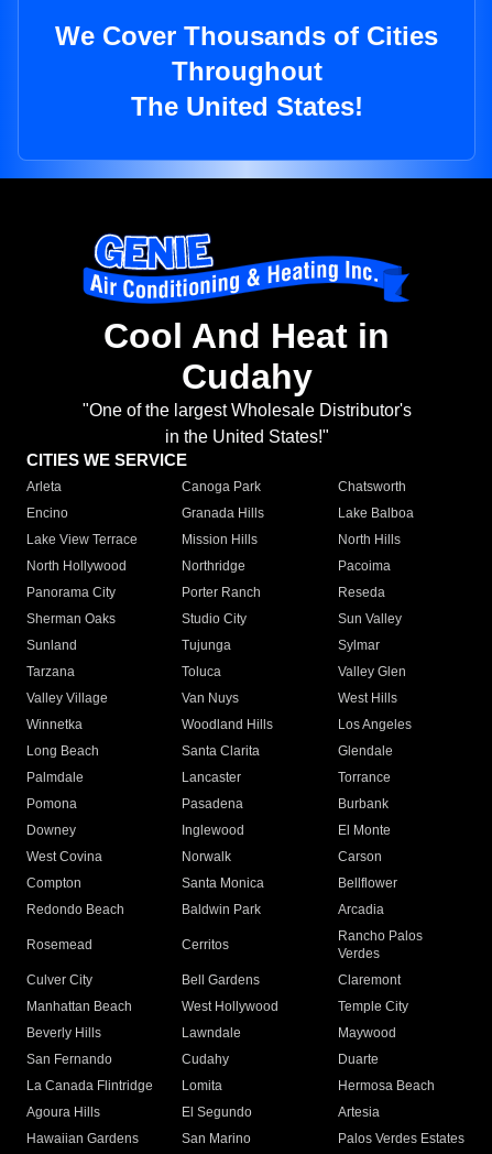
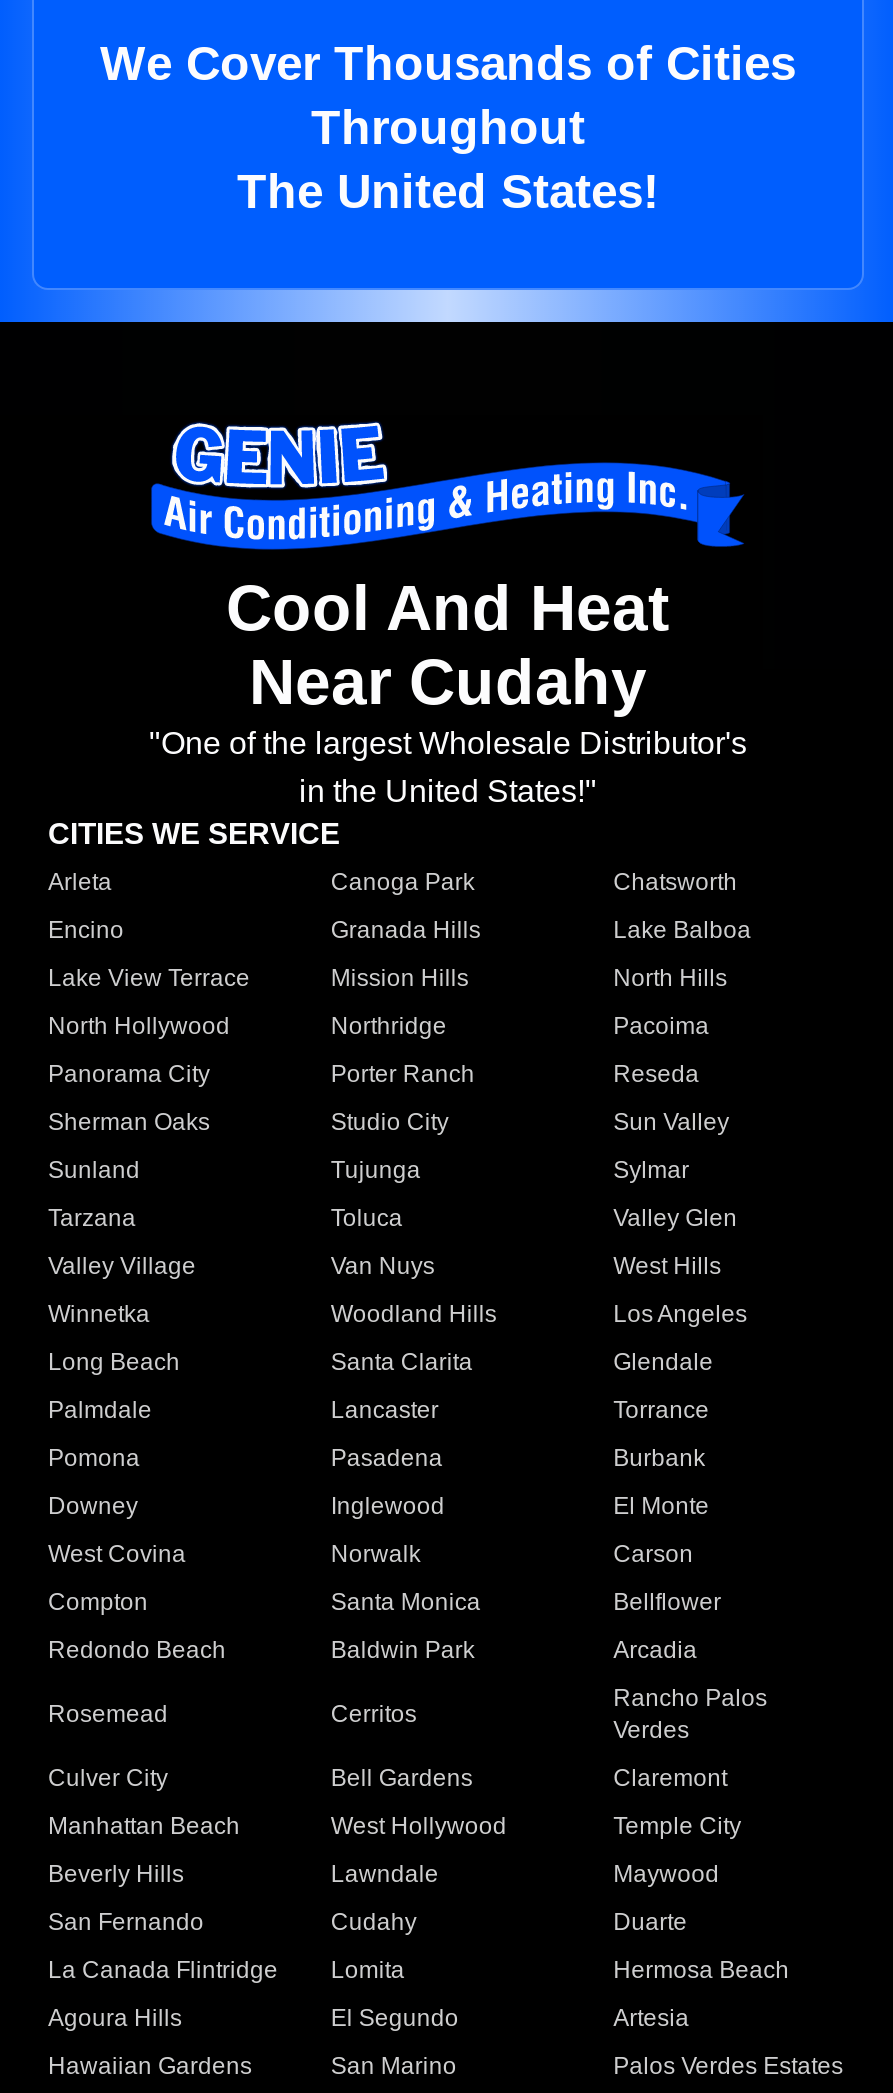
- Cool And Heat in
- Cudahy
+ Cool And Heat
+ Near Cudahy
